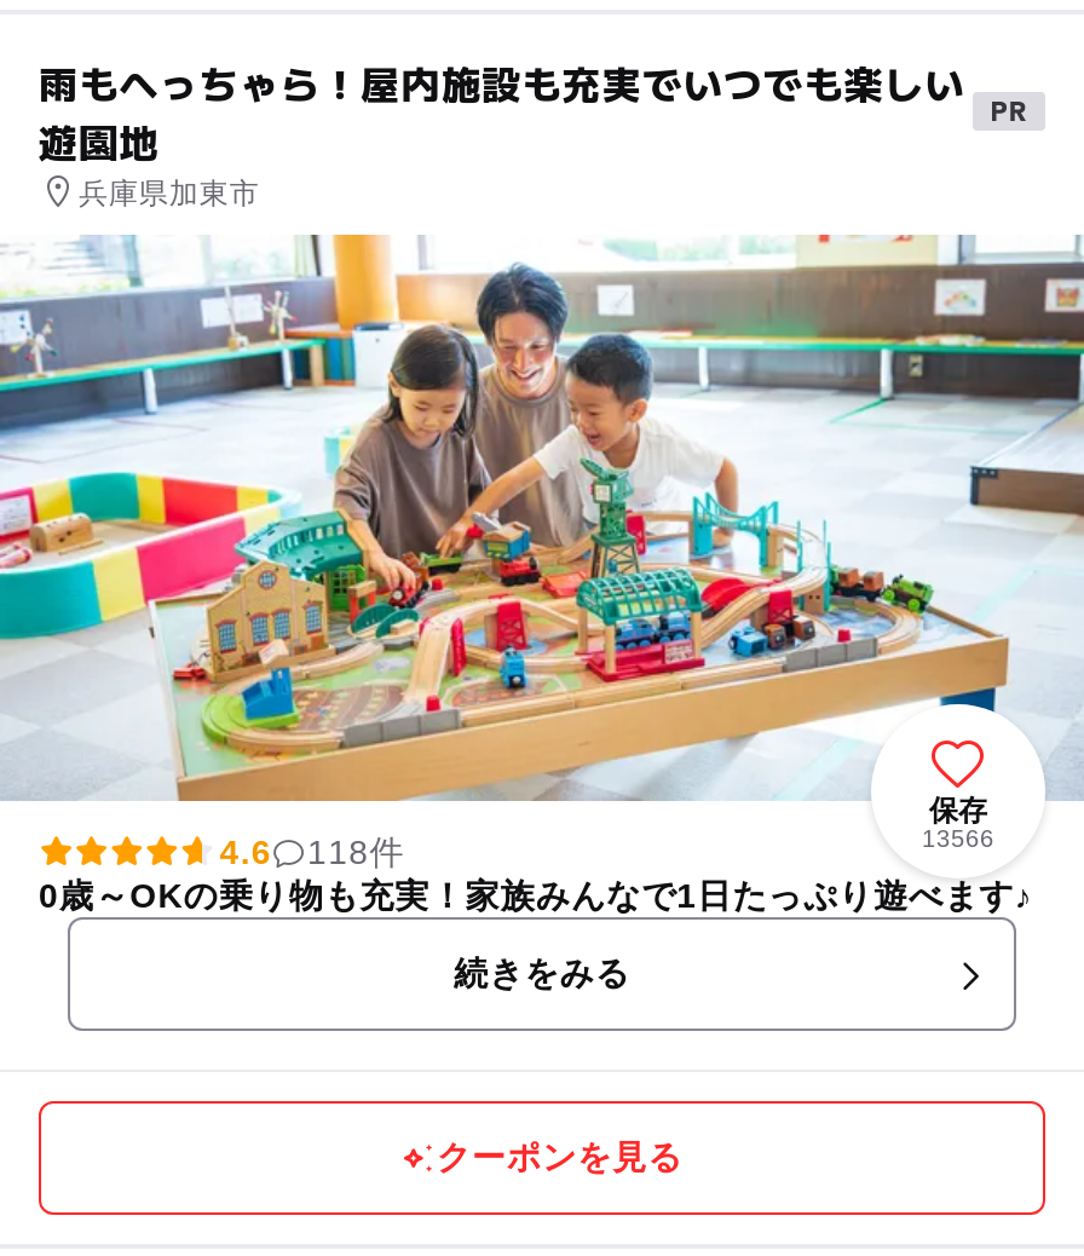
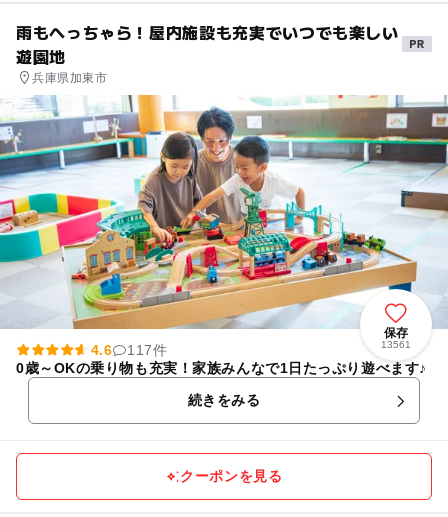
- 4.6 118件
+ 4.6 117件

- 13566
+ 13561
